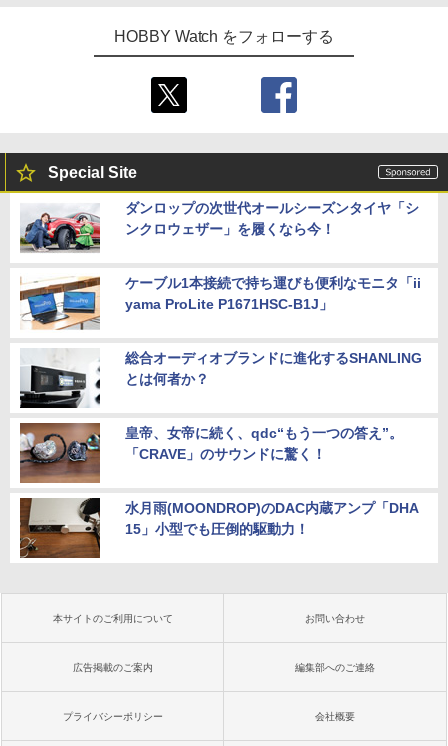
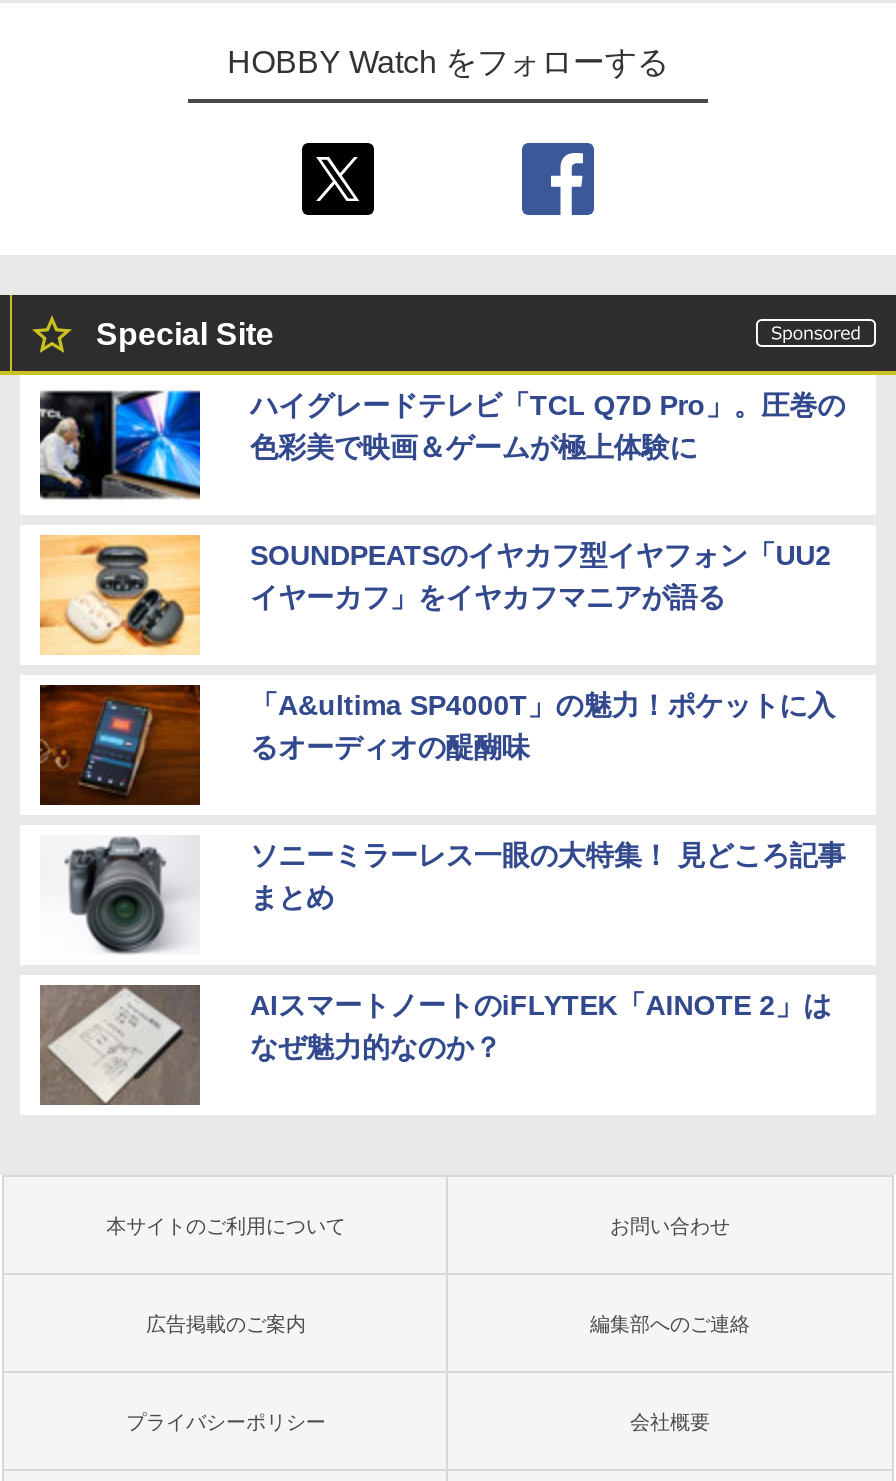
- [image]
- ダンロップの次世代オールシーズンタイヤ「シ
- ンクロウェザー」を履くなら今！
+ [image]
+ ハイグレードテレビ「TCL Q7D Pro」。圧巻の
+ 色彩美で映画＆ゲームが極上体験に

- [image]
- ケーブル1本接続で持ち運びも便利なモニタ「ii
- yama ProLite P1671HSC-B1J」
+ [image]
+ SOUNDPEATSのイヤカフ型イヤフォン「UU2
+ イヤーカフ」をイヤカフマニアが語る

- [image]
- 総合オーディオブランドに進化するSHANLING
- とは何者か？
+ [image]
+ 「A&ultima SP4000T」の魅力！ポケットに入
+ るオーディオの醍醐味

- [image]
- 皇帝、女帝に続く、qdc“もう一つの答え”。
- 「CRAVE」のサウンドに驚く！
+ [image]
+ ソニーミラーレス一眼の大特集！ 見どころ記事
+ まとめ

- [image]
- 水月雨(MOONDROP)のDAC内蔵アンプ「DHA
- 15」小型でも圧倒的駆動力！
+ [image]
+ AIスマートノートのiFLYTEK「AINOTE 2」は
+ なぜ魅力的なのか？
